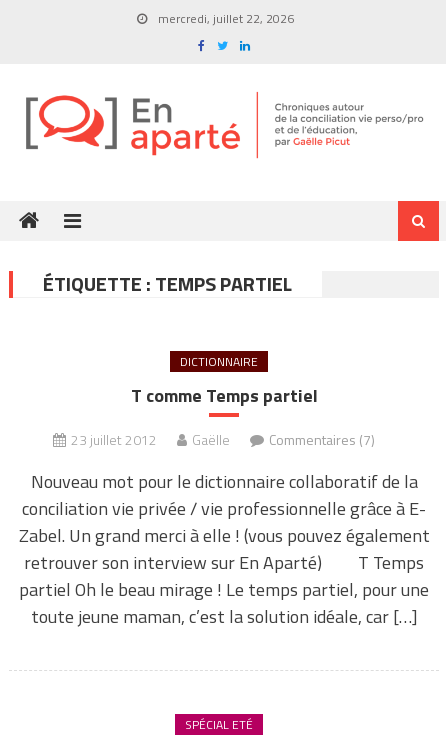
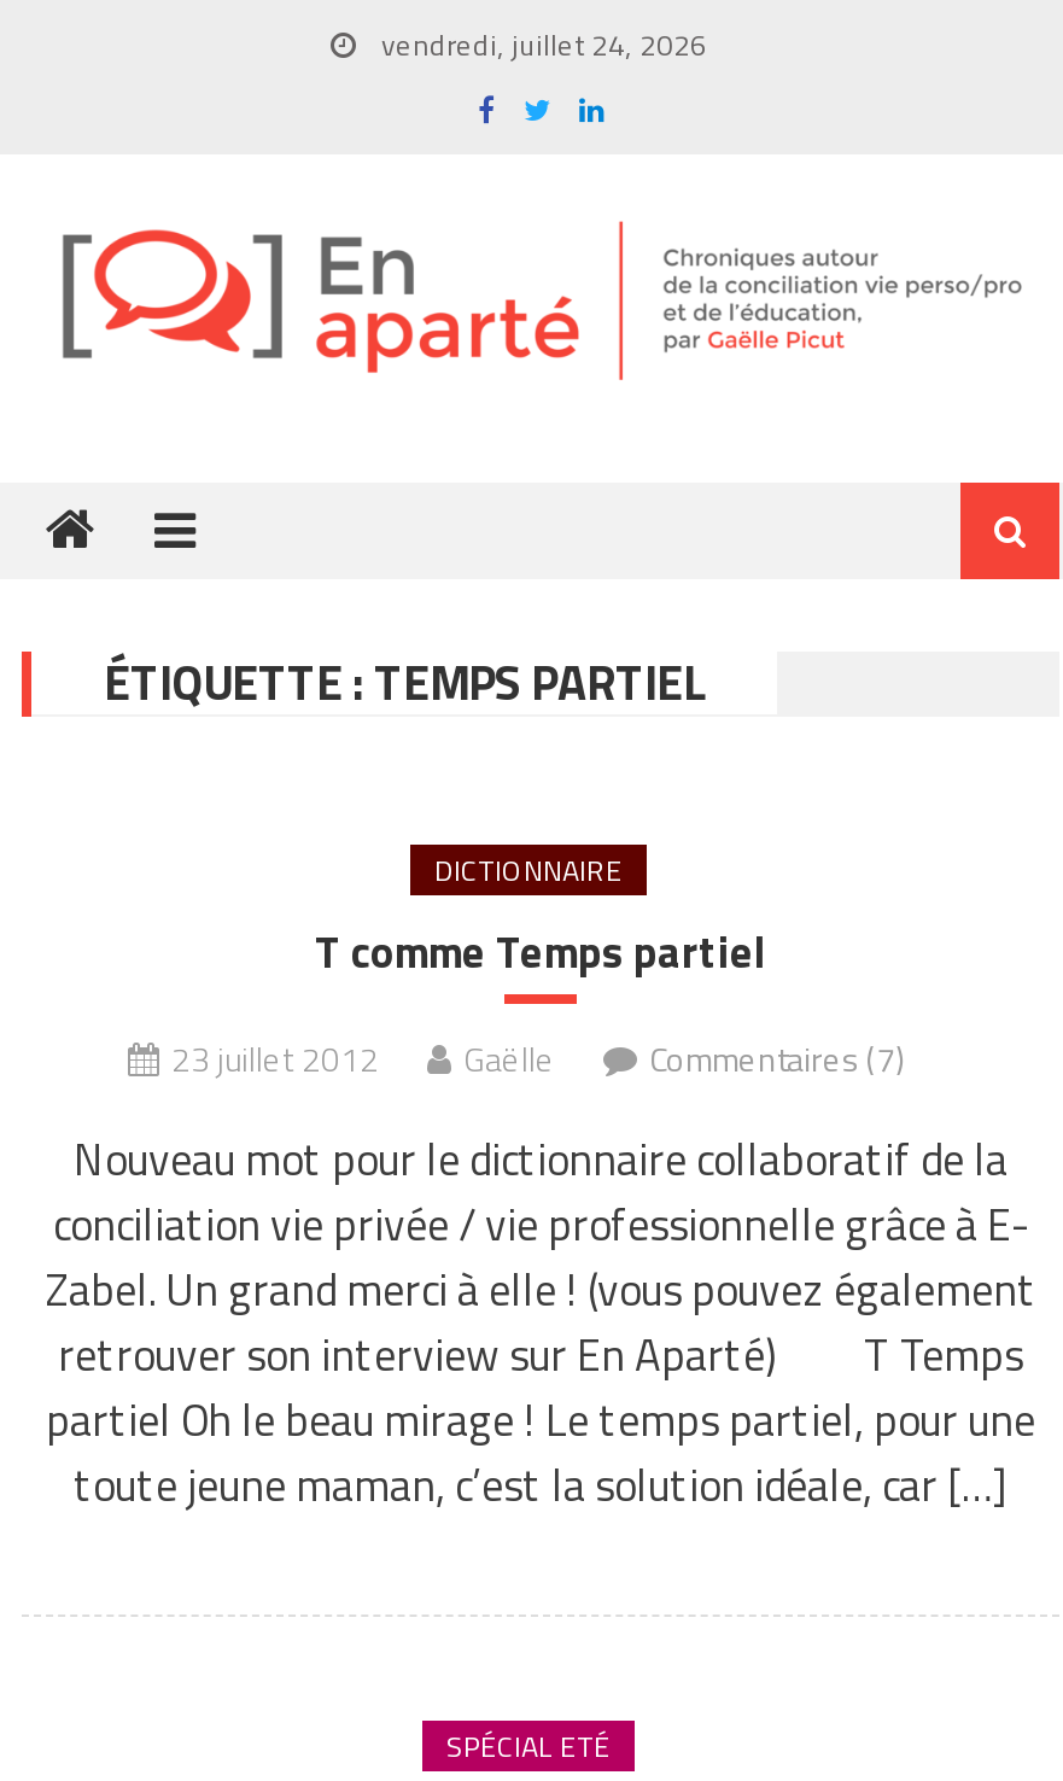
- mercredi, juillet 22, 2026
+ vendredi, juillet 24, 2026
